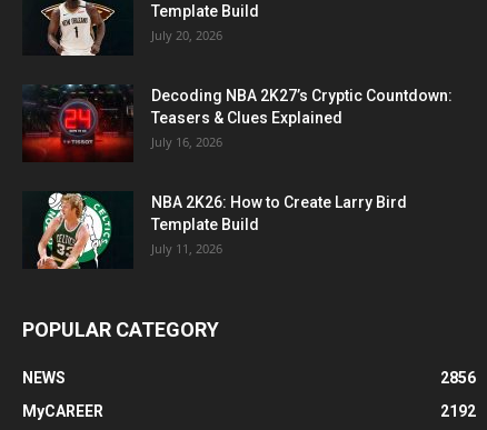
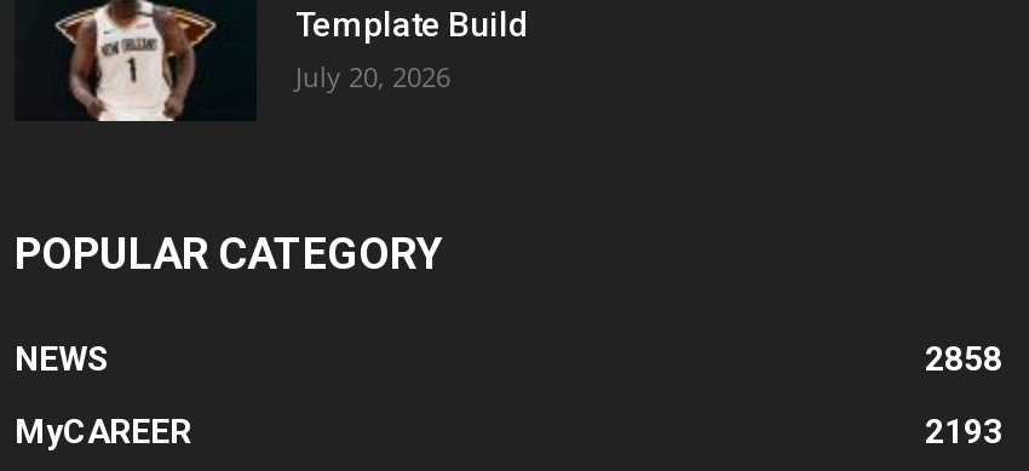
- [image]
- Decoding NBA 2K27’s Cryptic Countdown:
- Teasers & Clues Explained
- July 16, 2026
- NBA 2K26: How to Create Larry Bird
- Template Build
- July 11, 2026

- [image]

- 2856
+ 2858

- 2192
+ 2193
